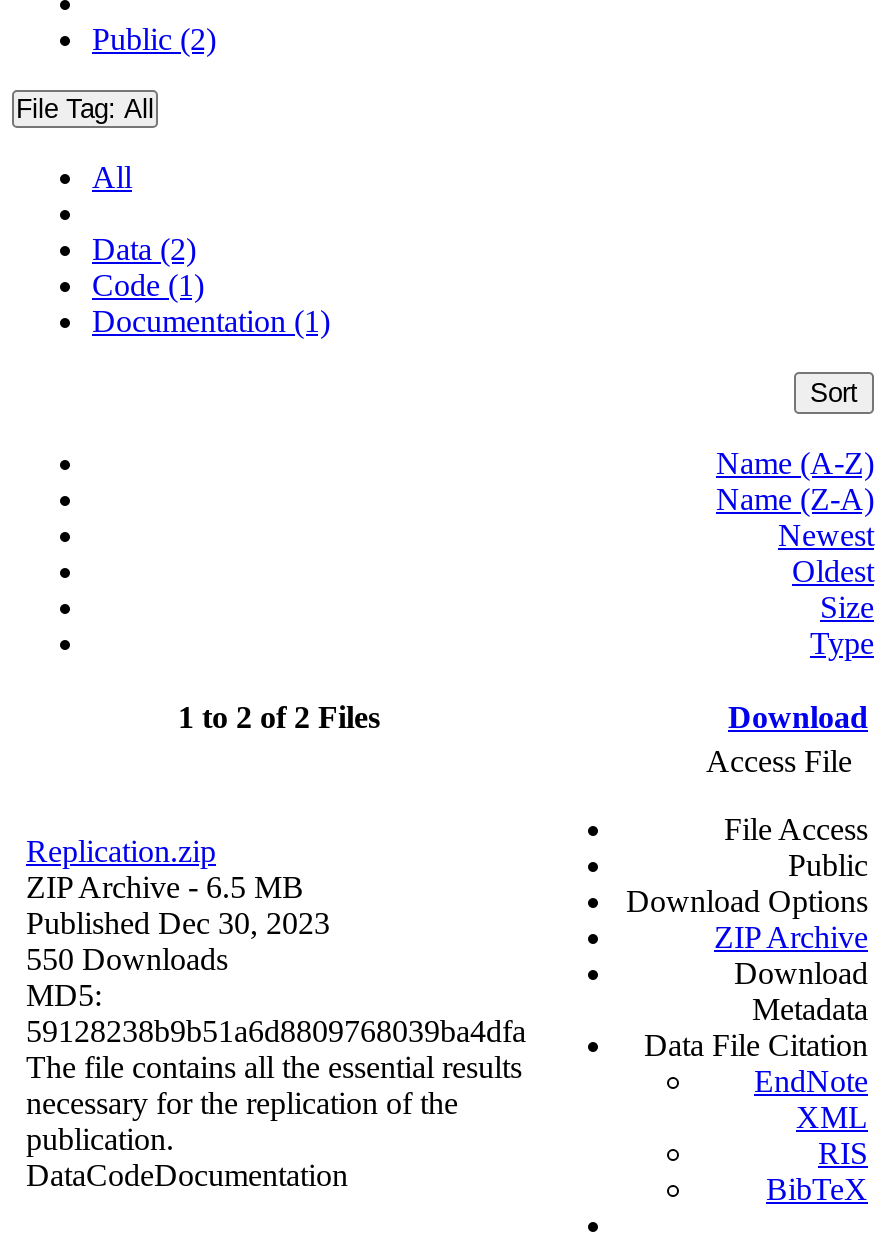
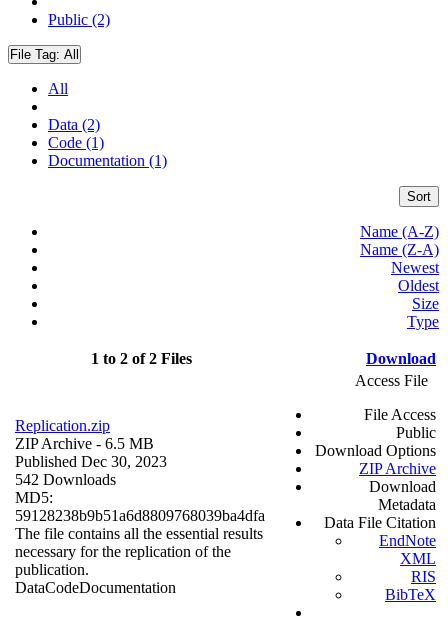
- 550 Downloads
+ 542 Downloads
